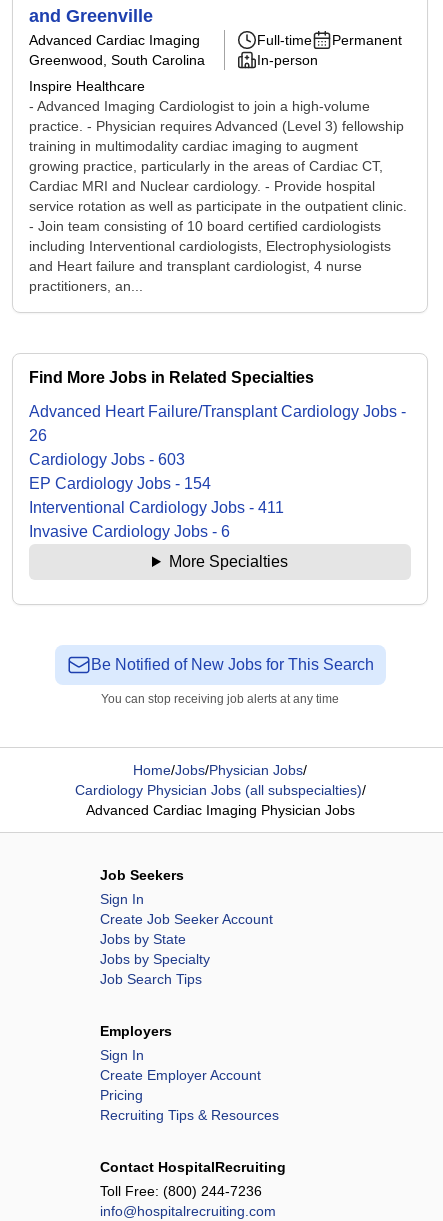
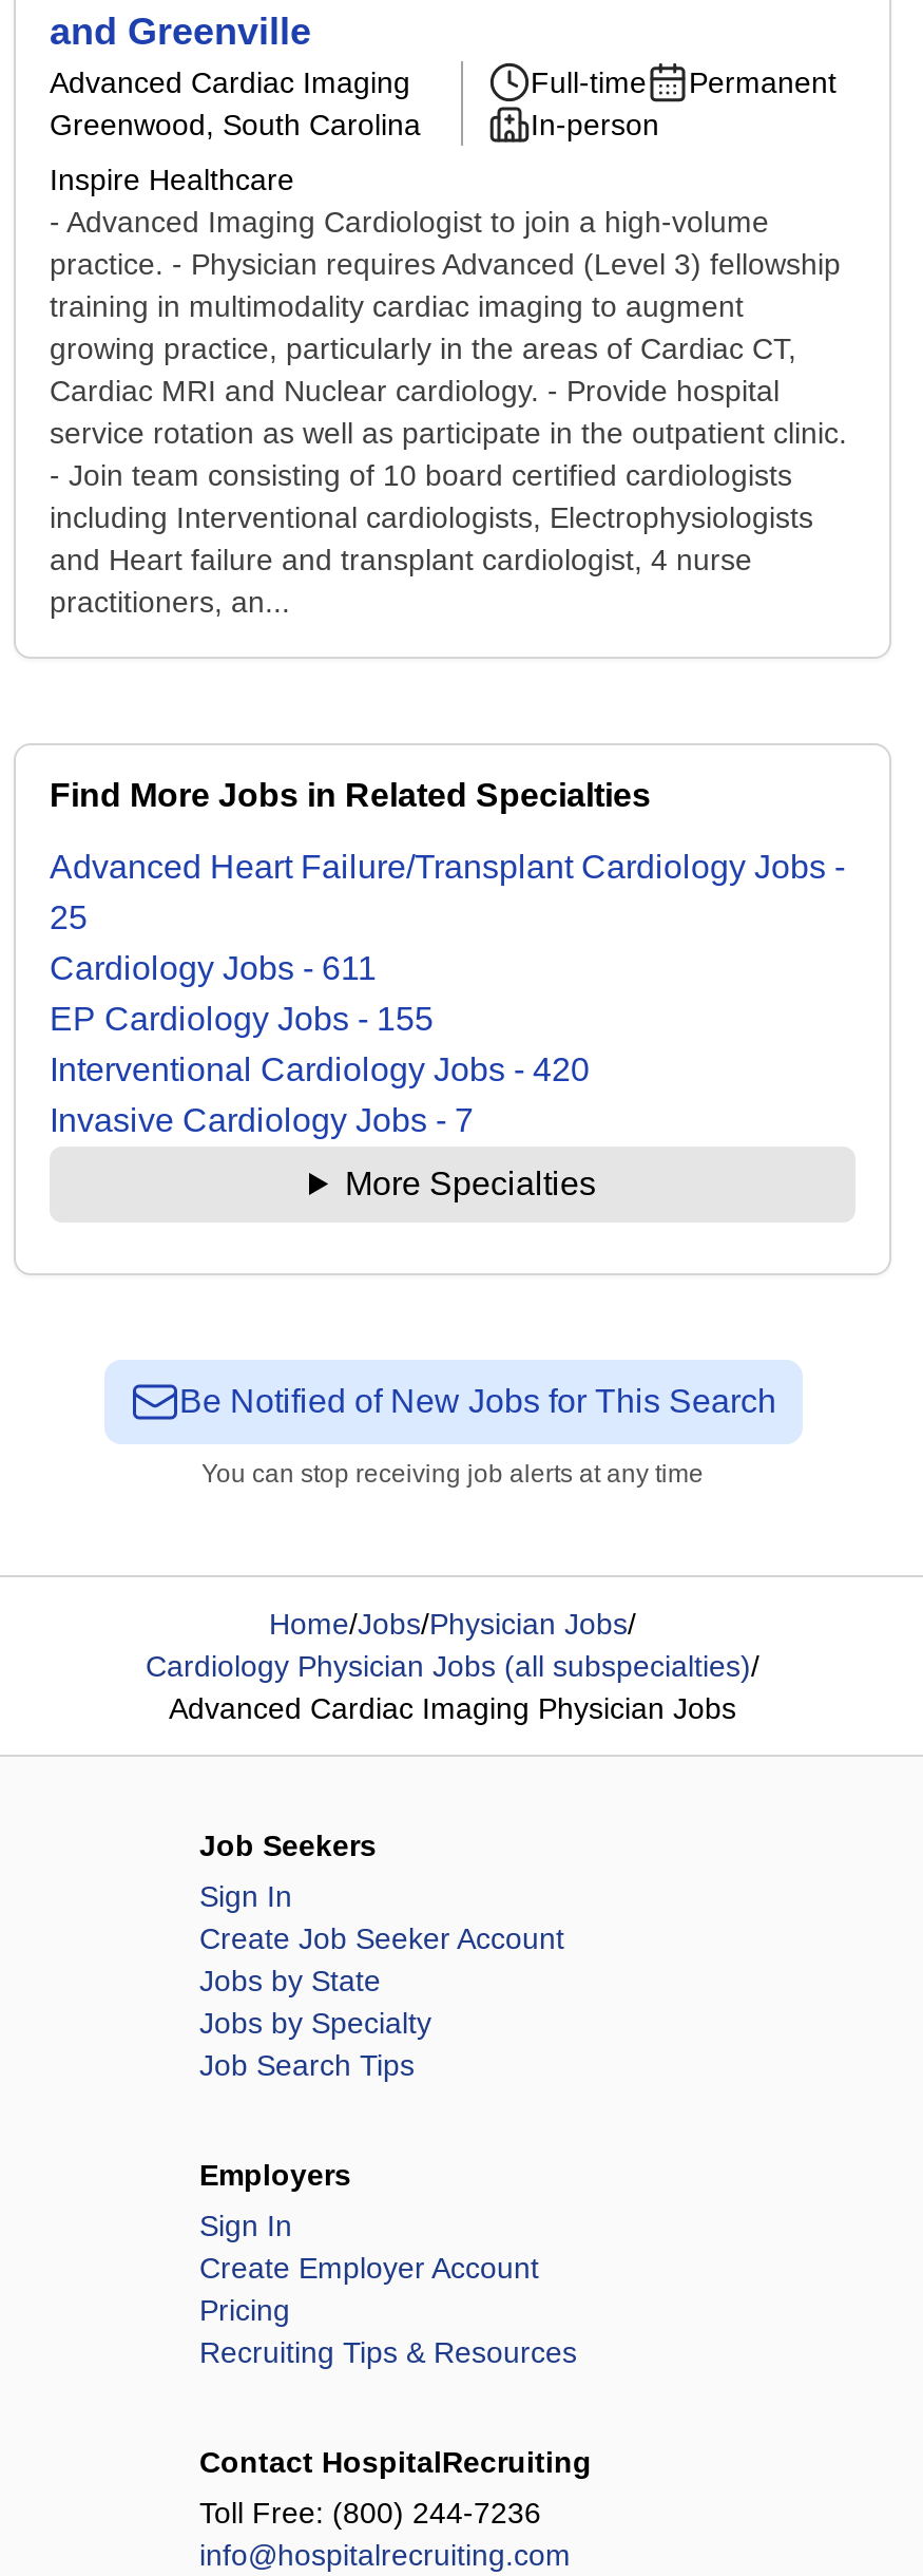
- 26
+ 25

- Cardiology Jobs - 603
+ Cardiology Jobs - 611

- EP Cardiology Jobs - 154
+ EP Cardiology Jobs - 155

- Interventional Cardiology Jobs - 411
+ Interventional Cardiology Jobs - 420

- Invasive Cardiology Jobs - 6
+ Invasive Cardiology Jobs - 7
